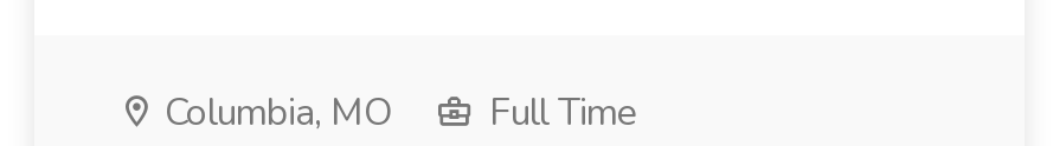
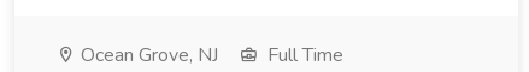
- Columbia, MO
+ Ocean Grove, NJ
